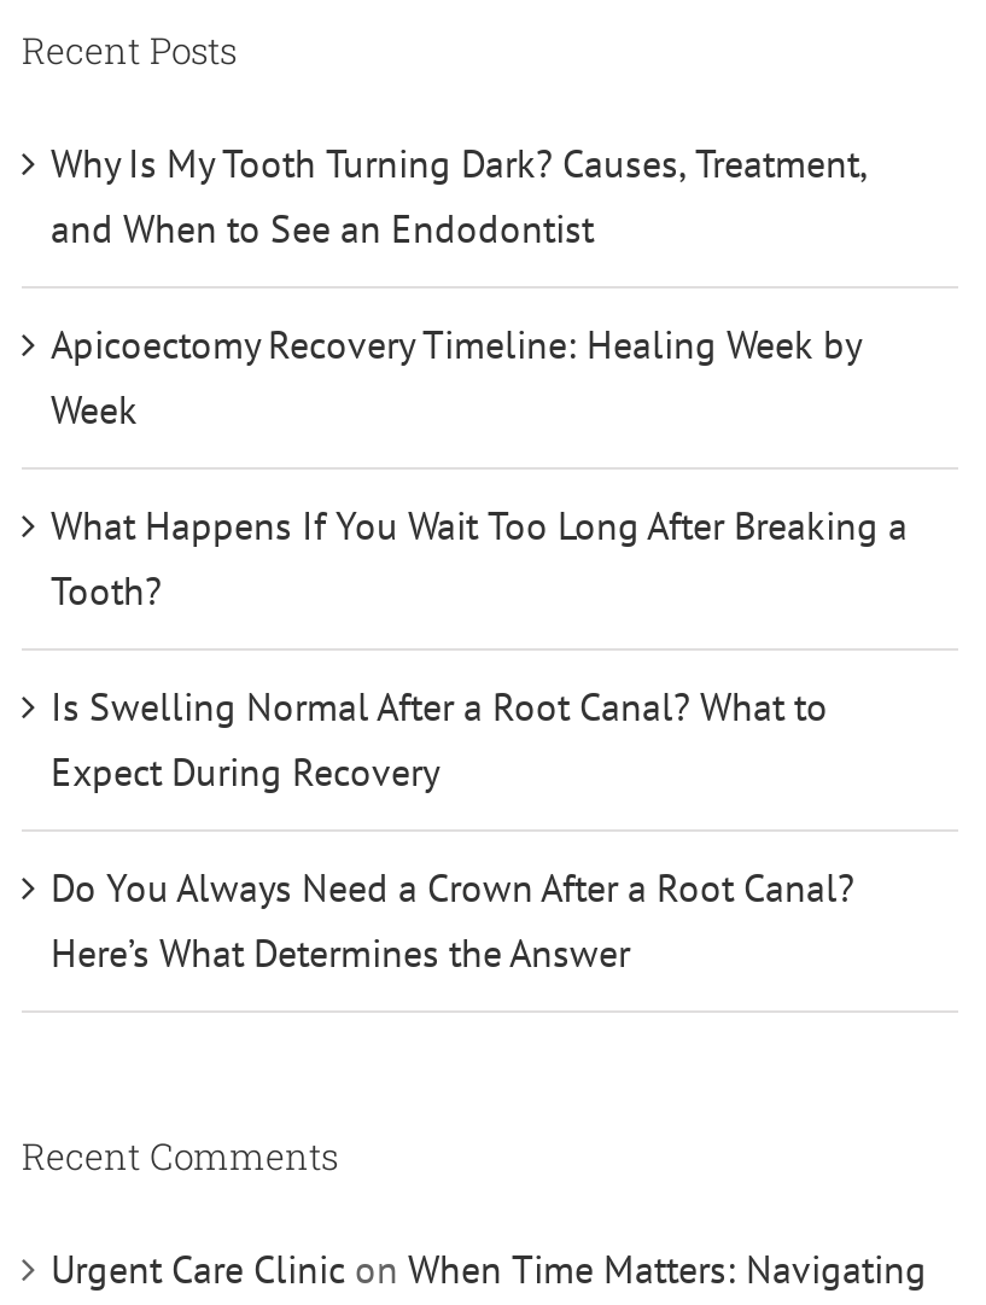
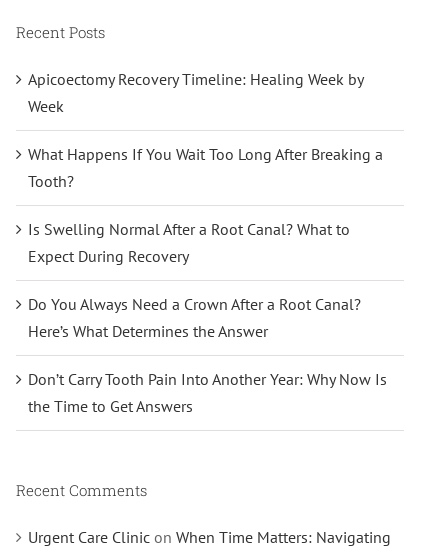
- Why Is My Tooth Turning Dark? Causes, Treatment,
- and When to See an Endodontist

moved up: Apicoectomy Recovery Timeline: Healing Week by | Week | What Happens If You Wait Too Long After Breaking a | Tooth? | Is Swelling Normal After a Root Canal? What to | Expect During Recovery | Do You Always Need a Crown After a Root Canal? | Here’s What Determines the Answer

+ Don’t Carry Tooth Pain Into Another Year: Why Now Is
+ the Time to Get Answers
